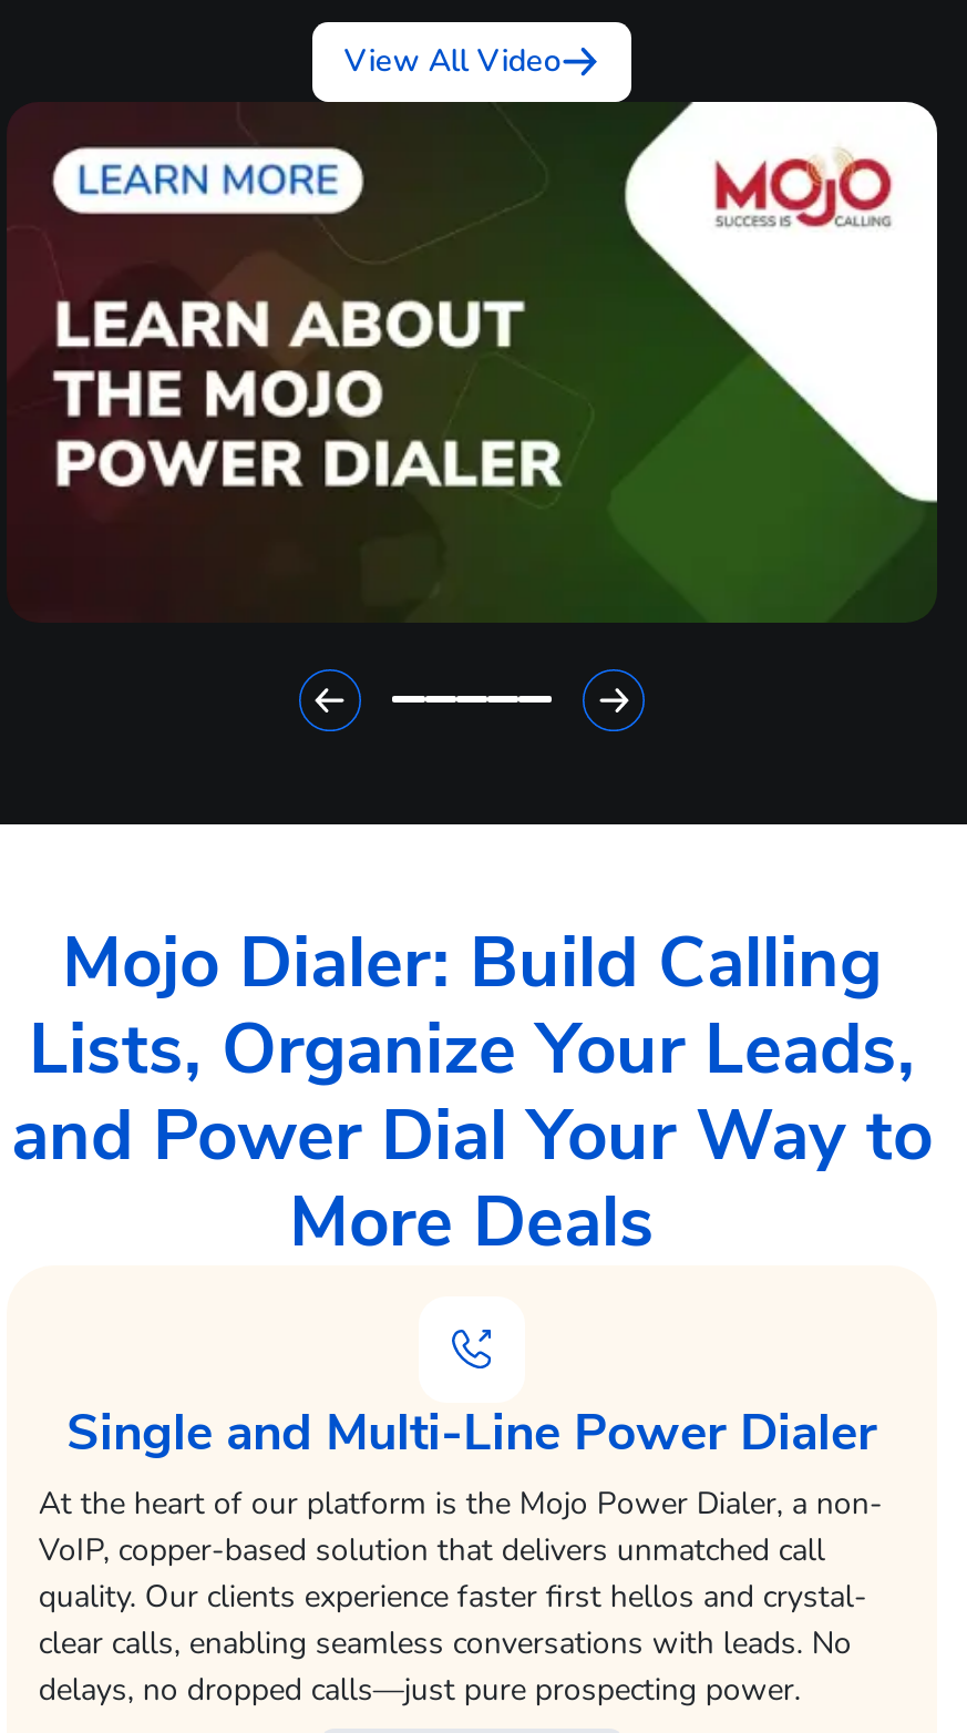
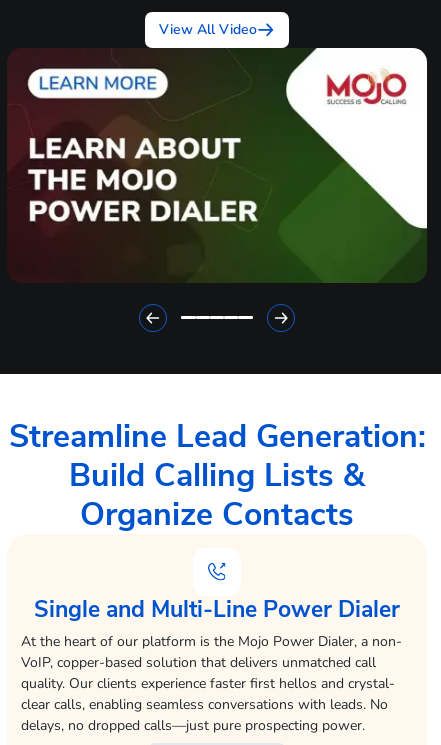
- Mojo Dialer: Build Calling
- Lists, Organize Your Leads,
- and Power Dial Your Way to
- More Deals
+ Streamline Lead Generation:
+ Build Calling Lists &
+ Organize Contacts
